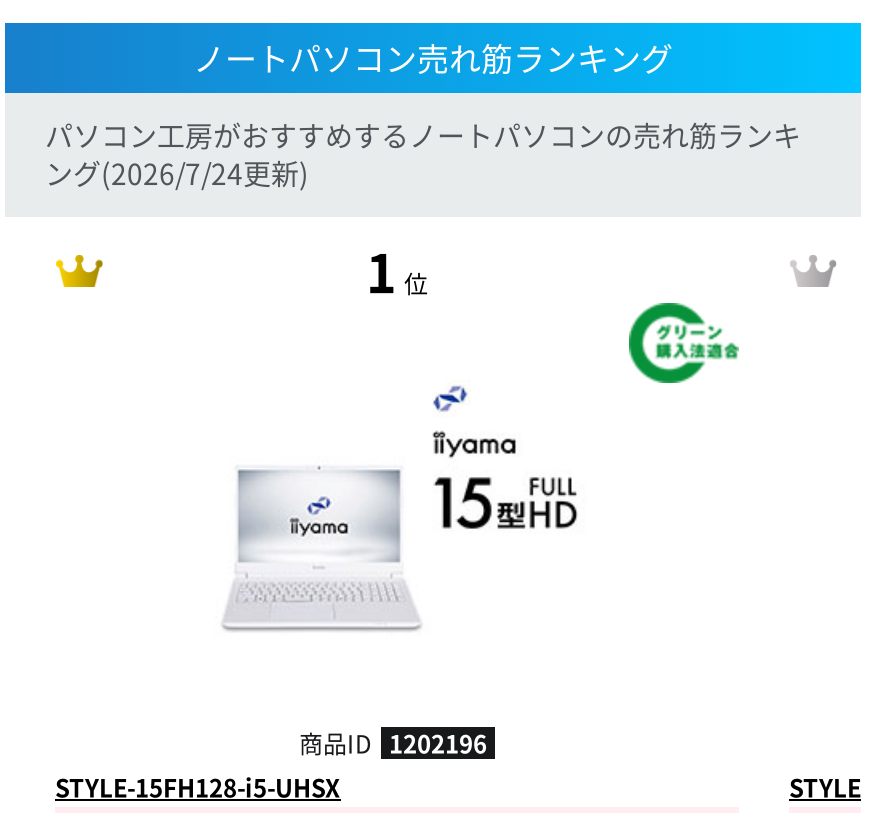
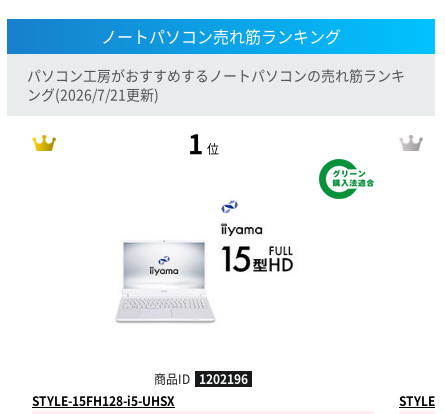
- ング(2026/7/24更新)
+ ング(2026/7/21更新)
